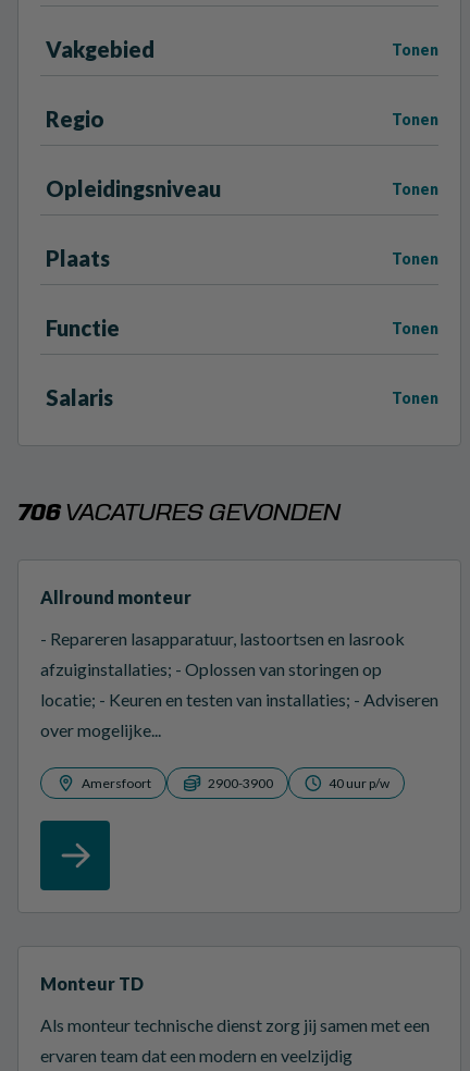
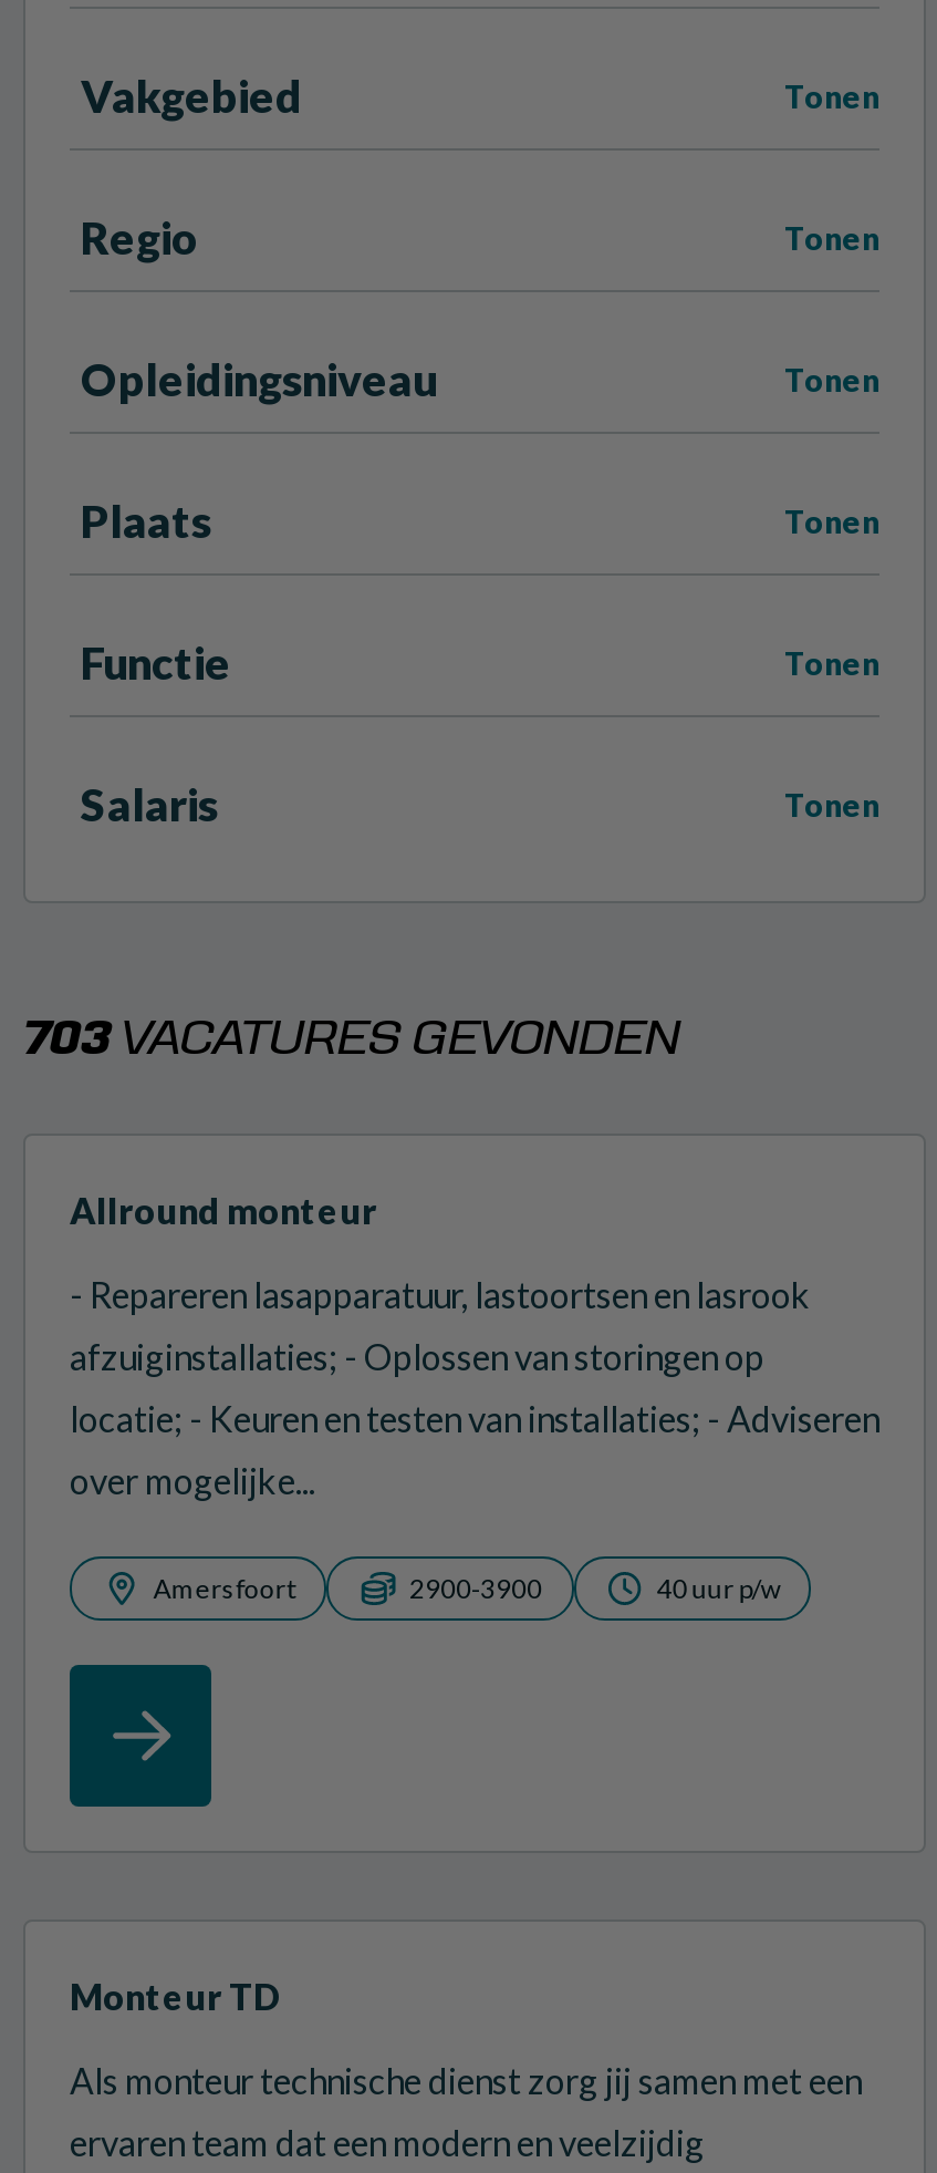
- 706 VACATURES GEVONDEN
+ 703 VACATURES GEVONDEN
